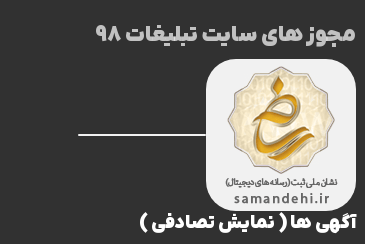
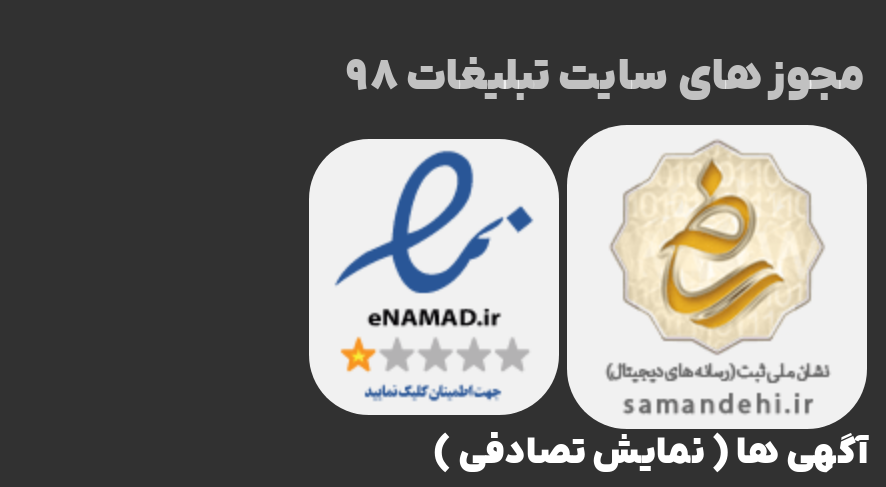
+ [image]
